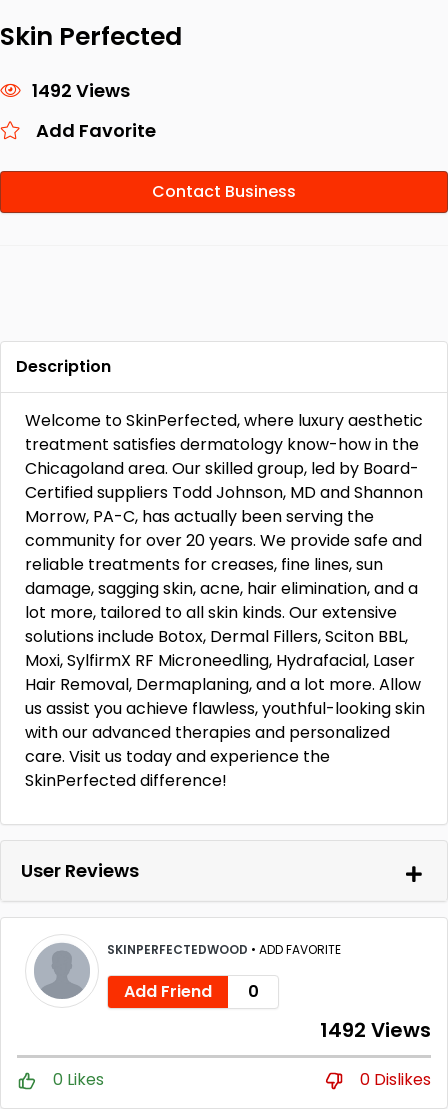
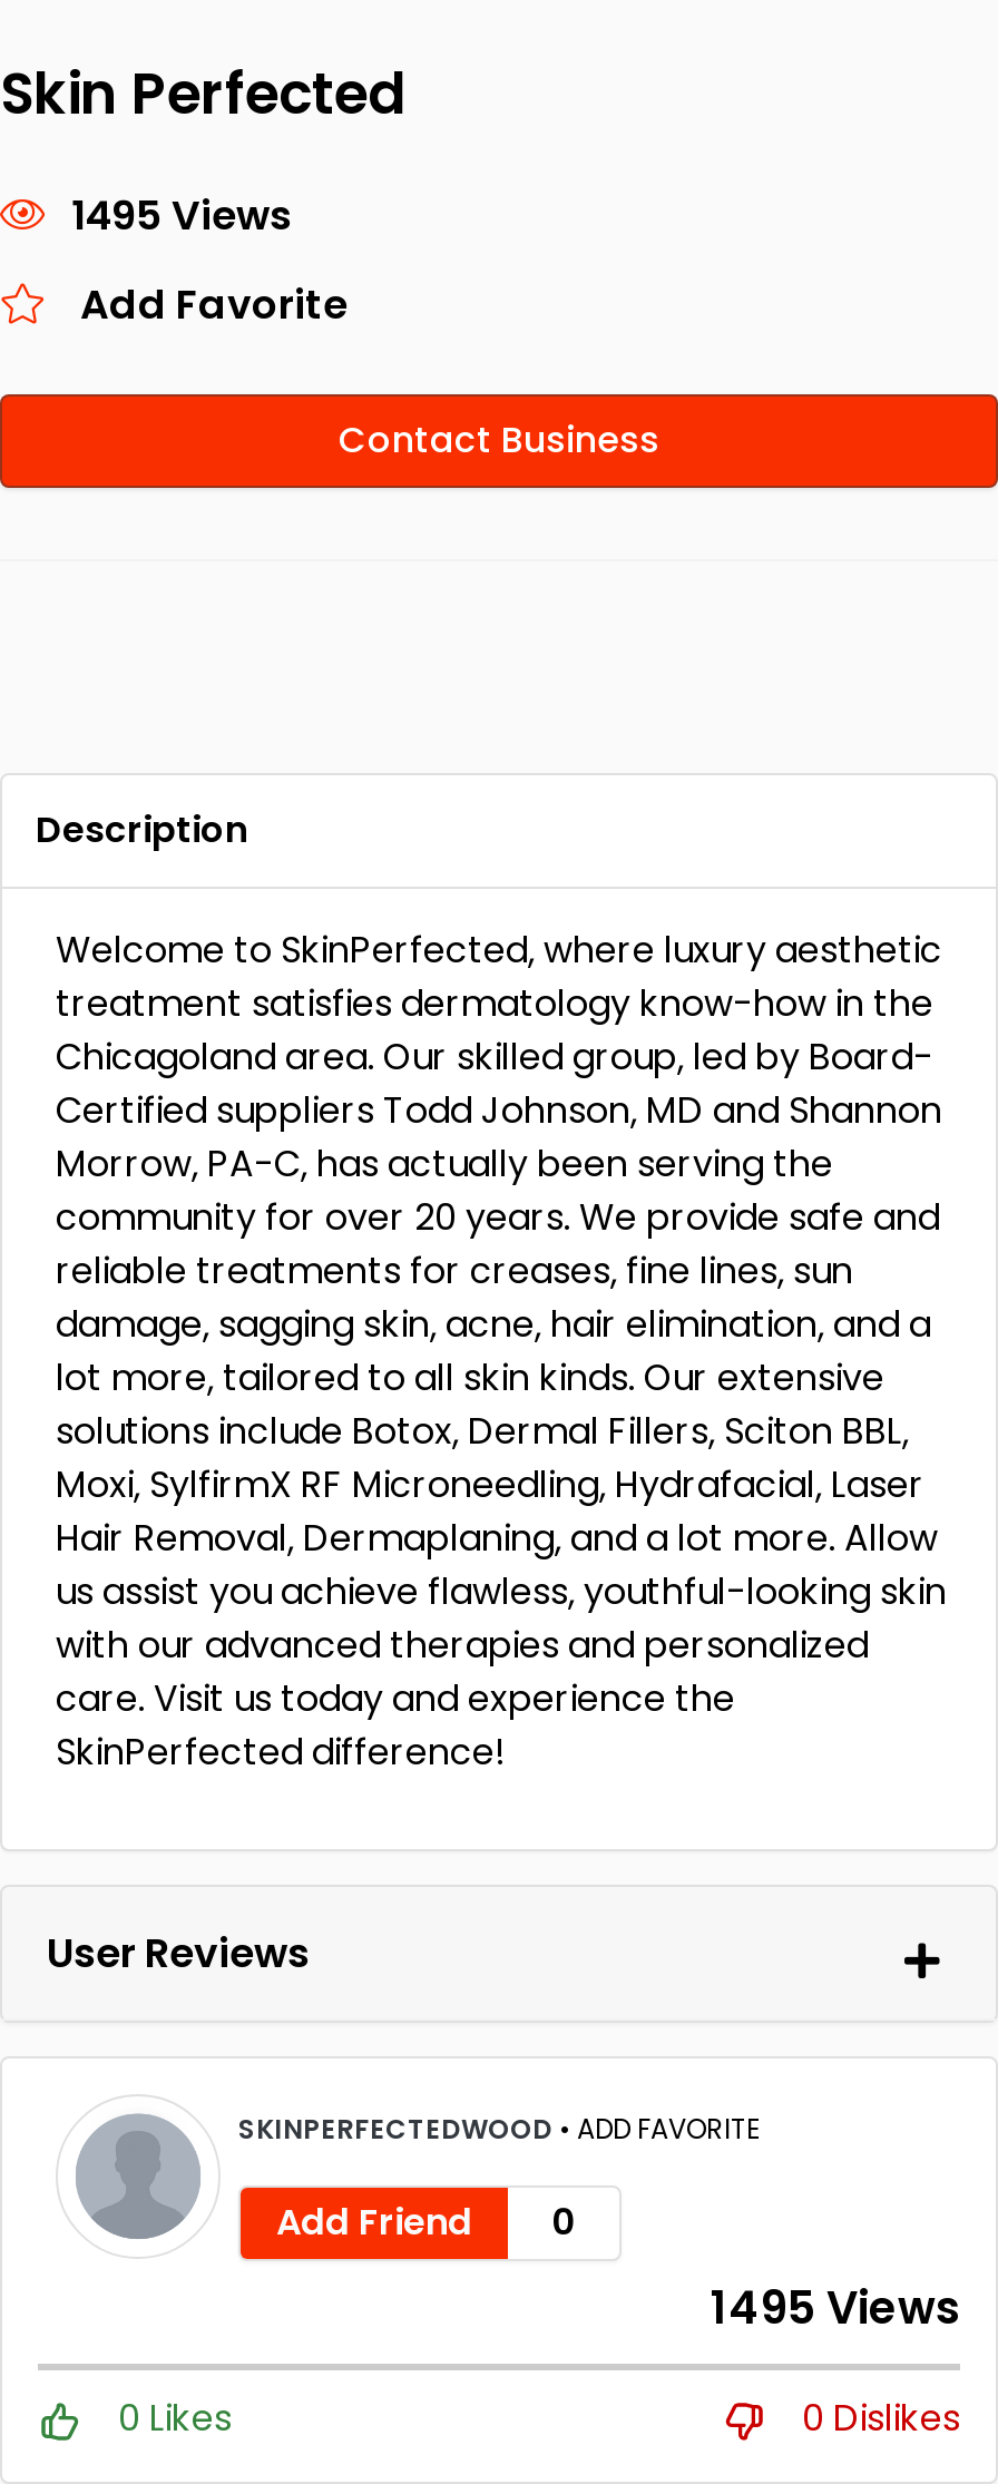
- 1492 Views
+ 1495 Views

- 1492 Views
+ 1495 Views
